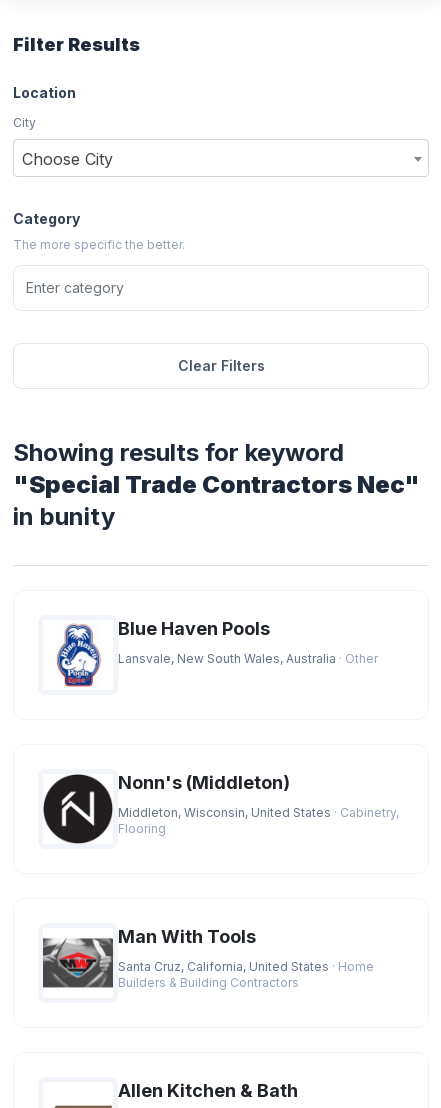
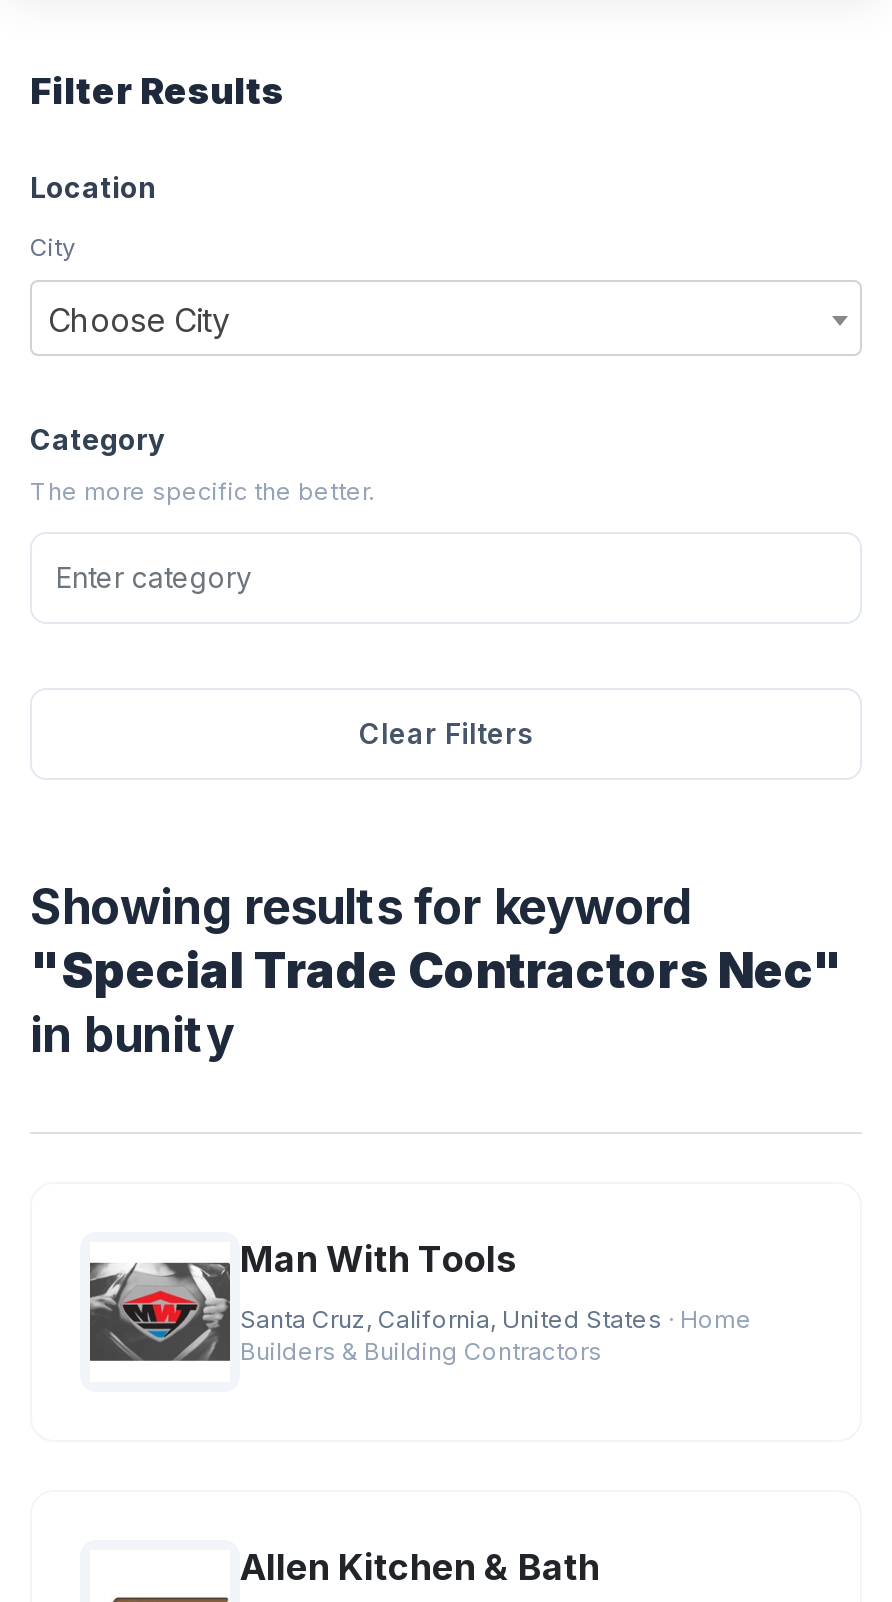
- [image]
- Blue Haven Pools
- Lansvale, New South Wales, Australia · Other

- [image]
- Nonn's (Middleton)
- Middleton, Wisconsin, United States · Cabinetry,
- Flooring
